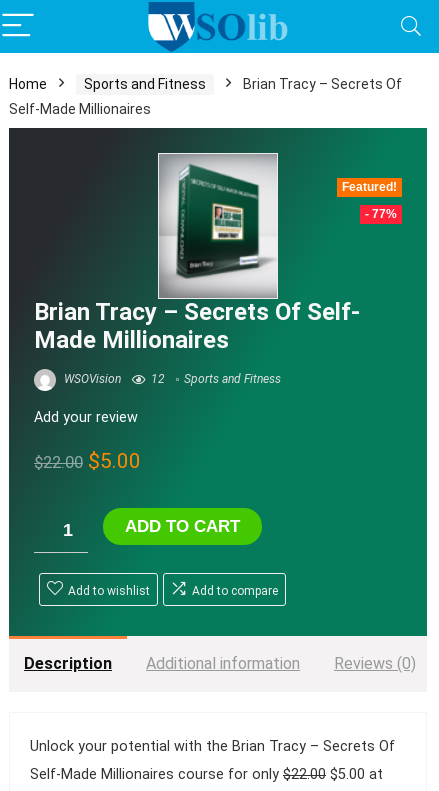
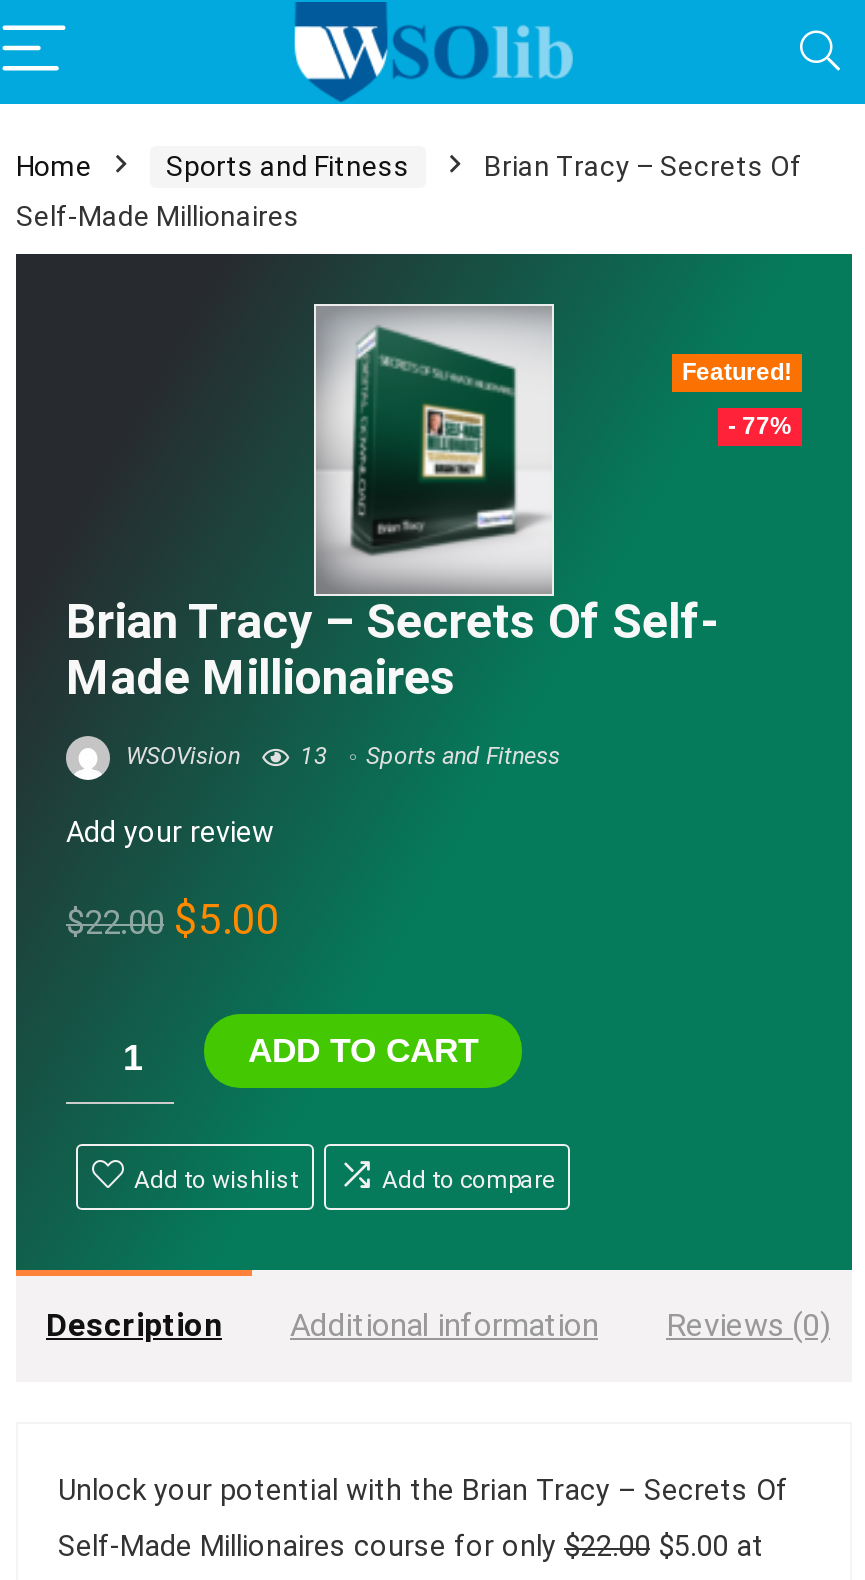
- 12 Sports and Fitness
+ 13 Sports and Fitness
